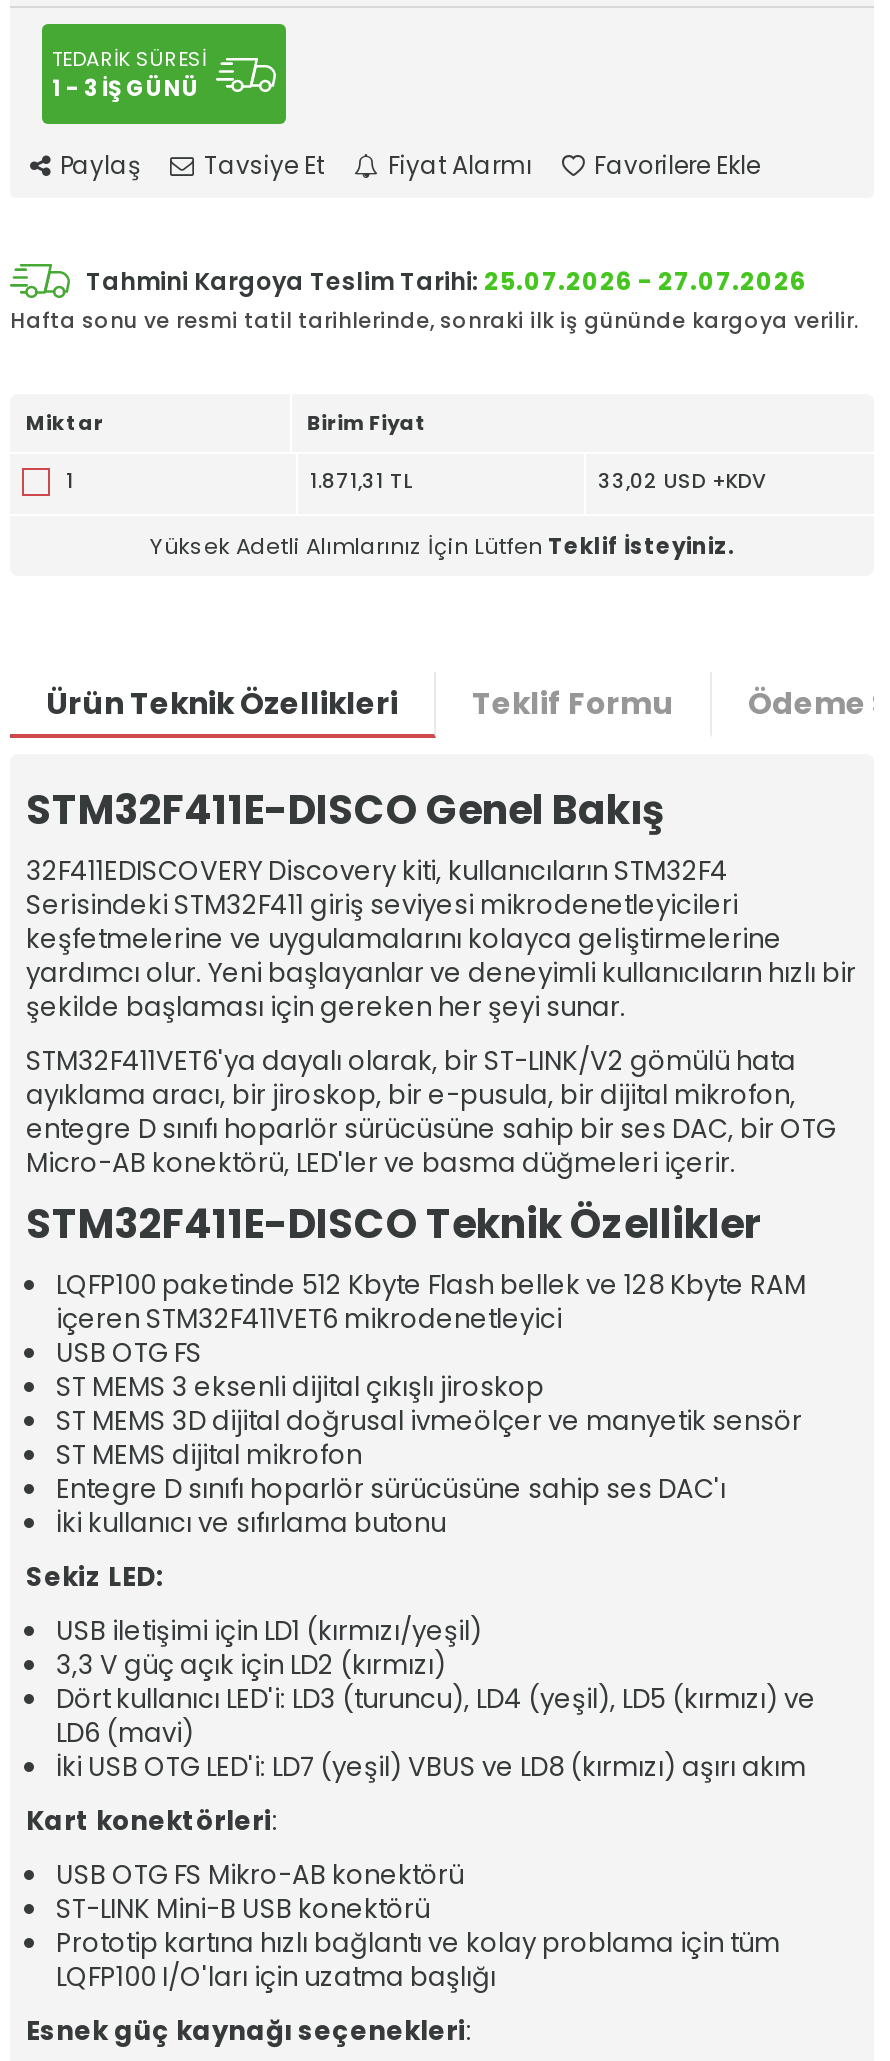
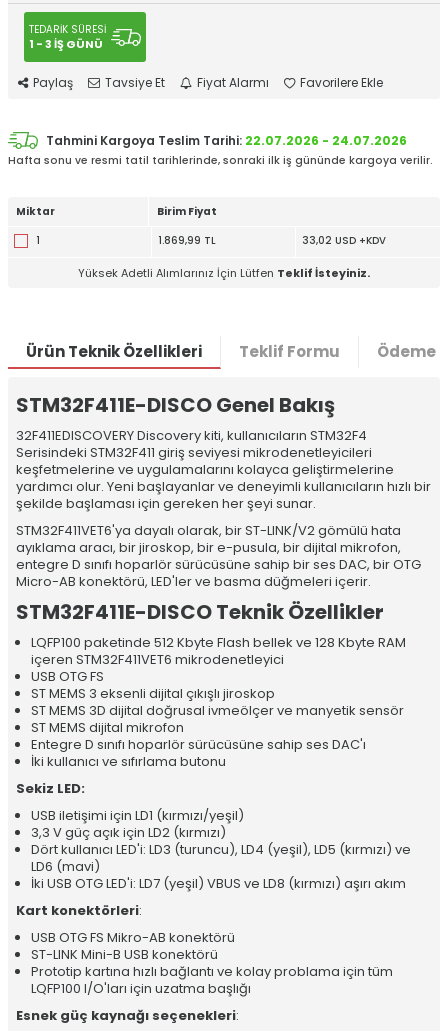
- Tahmini Kargoya Teslim Tarihi: 25.07.2026 - 27.07.2026
+ Tahmini Kargoya Teslim Tarihi: 22.07.2026 - 24.07.2026

- 1.871,31 TL
+ 1.869,99 TL
